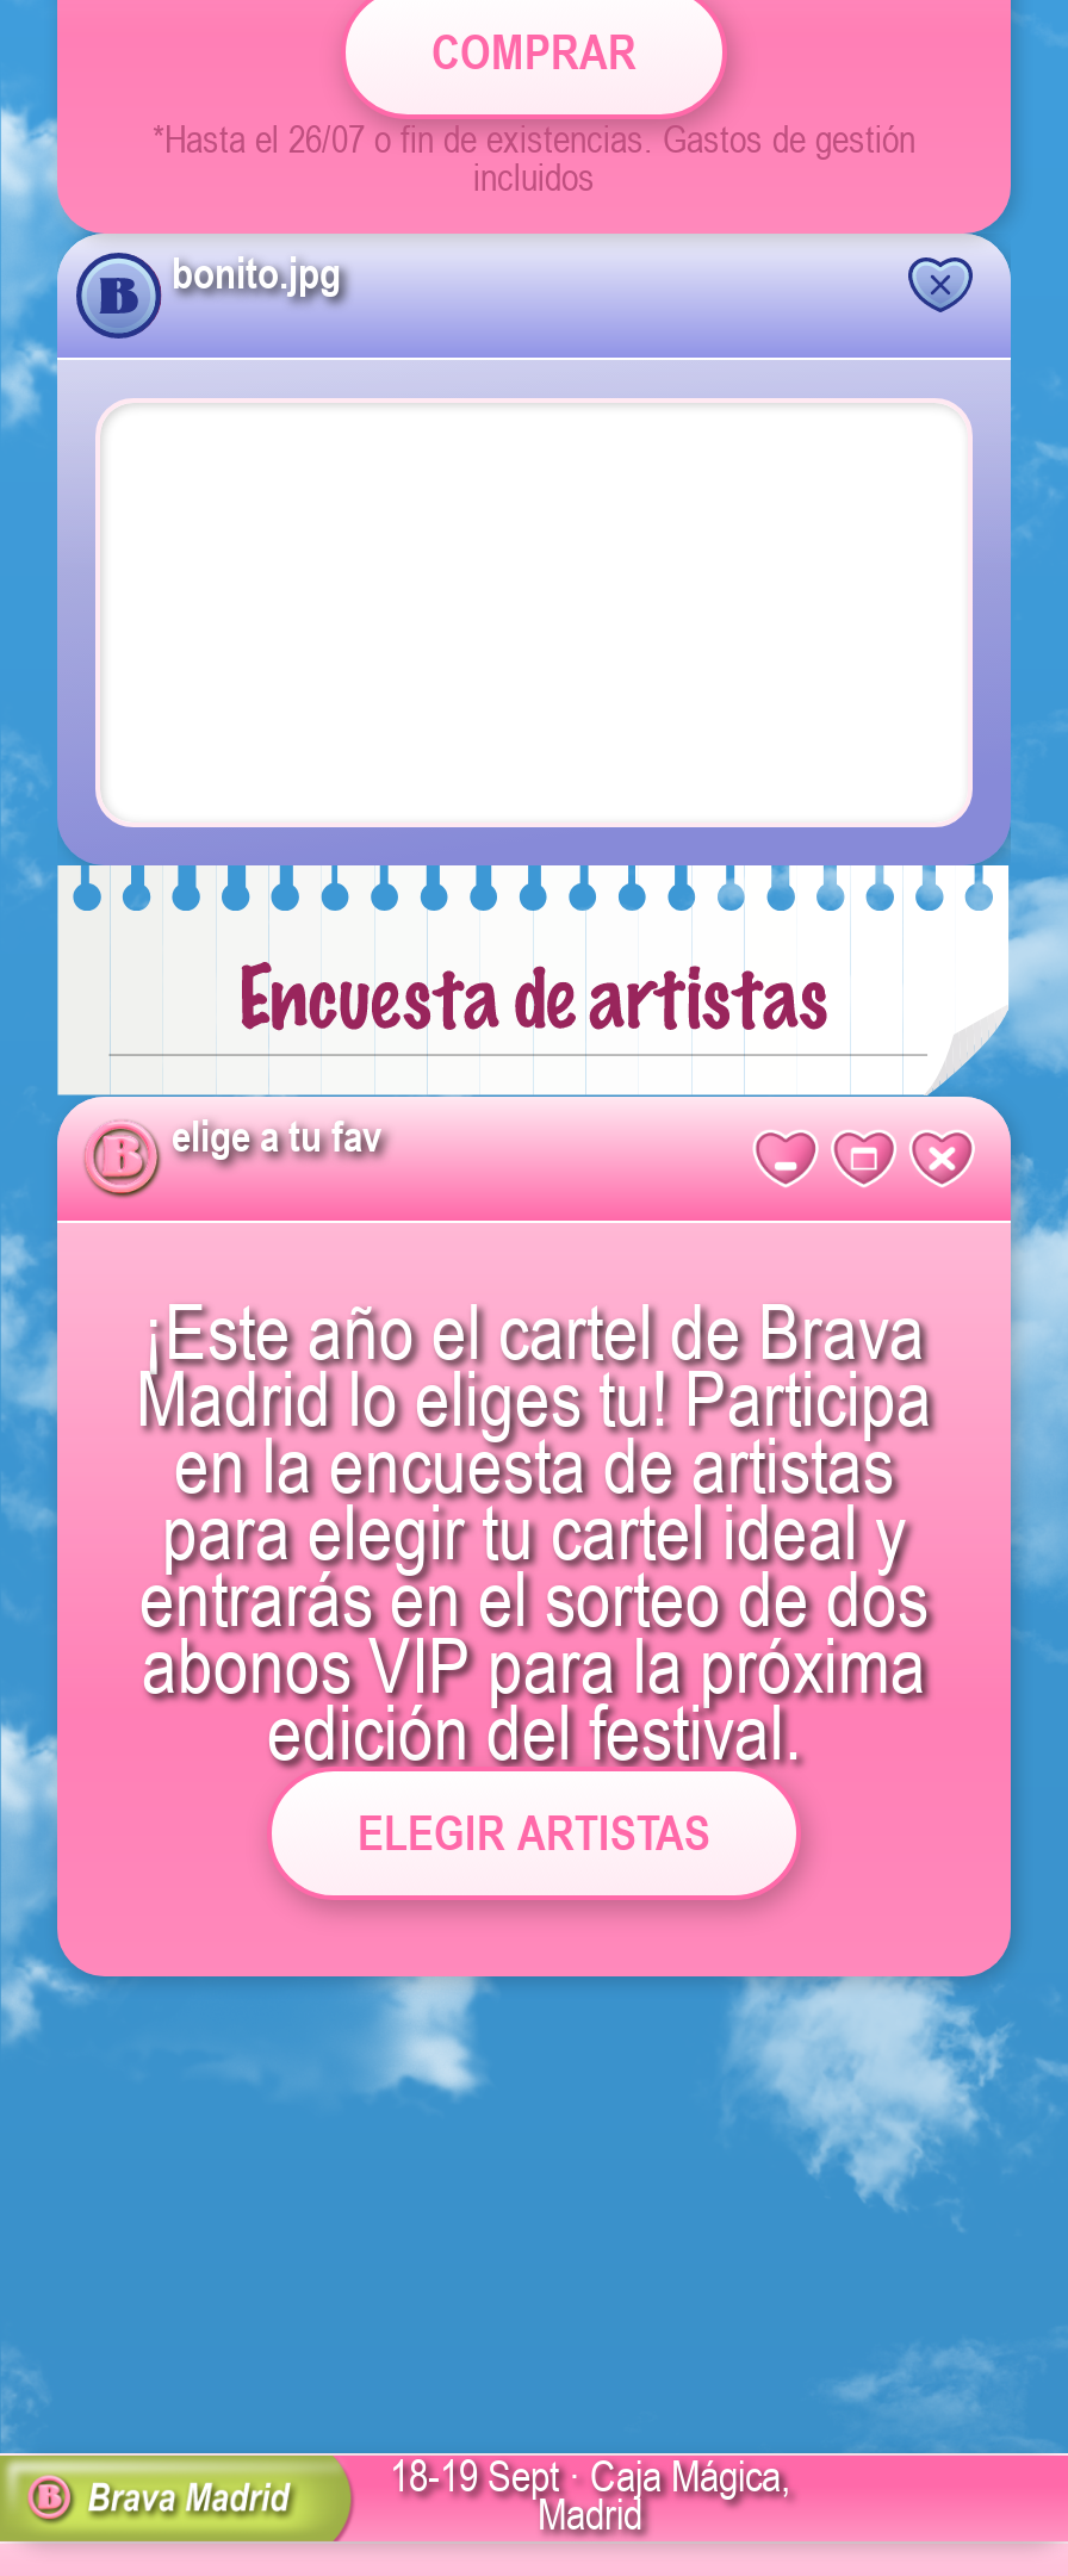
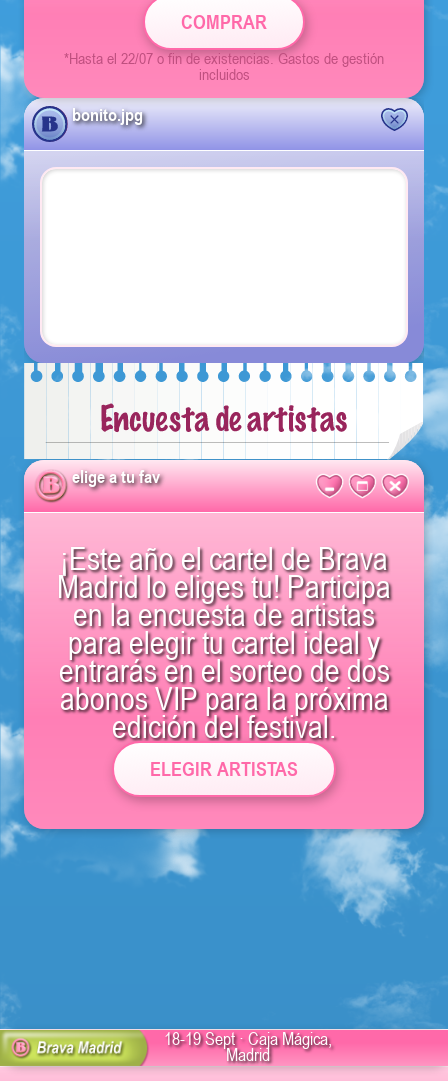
- *Hasta el 26/07 o fin de existencias. Gastos de gestión
+ *Hasta el 22/07 o fin de existencias. Gastos de gestión
